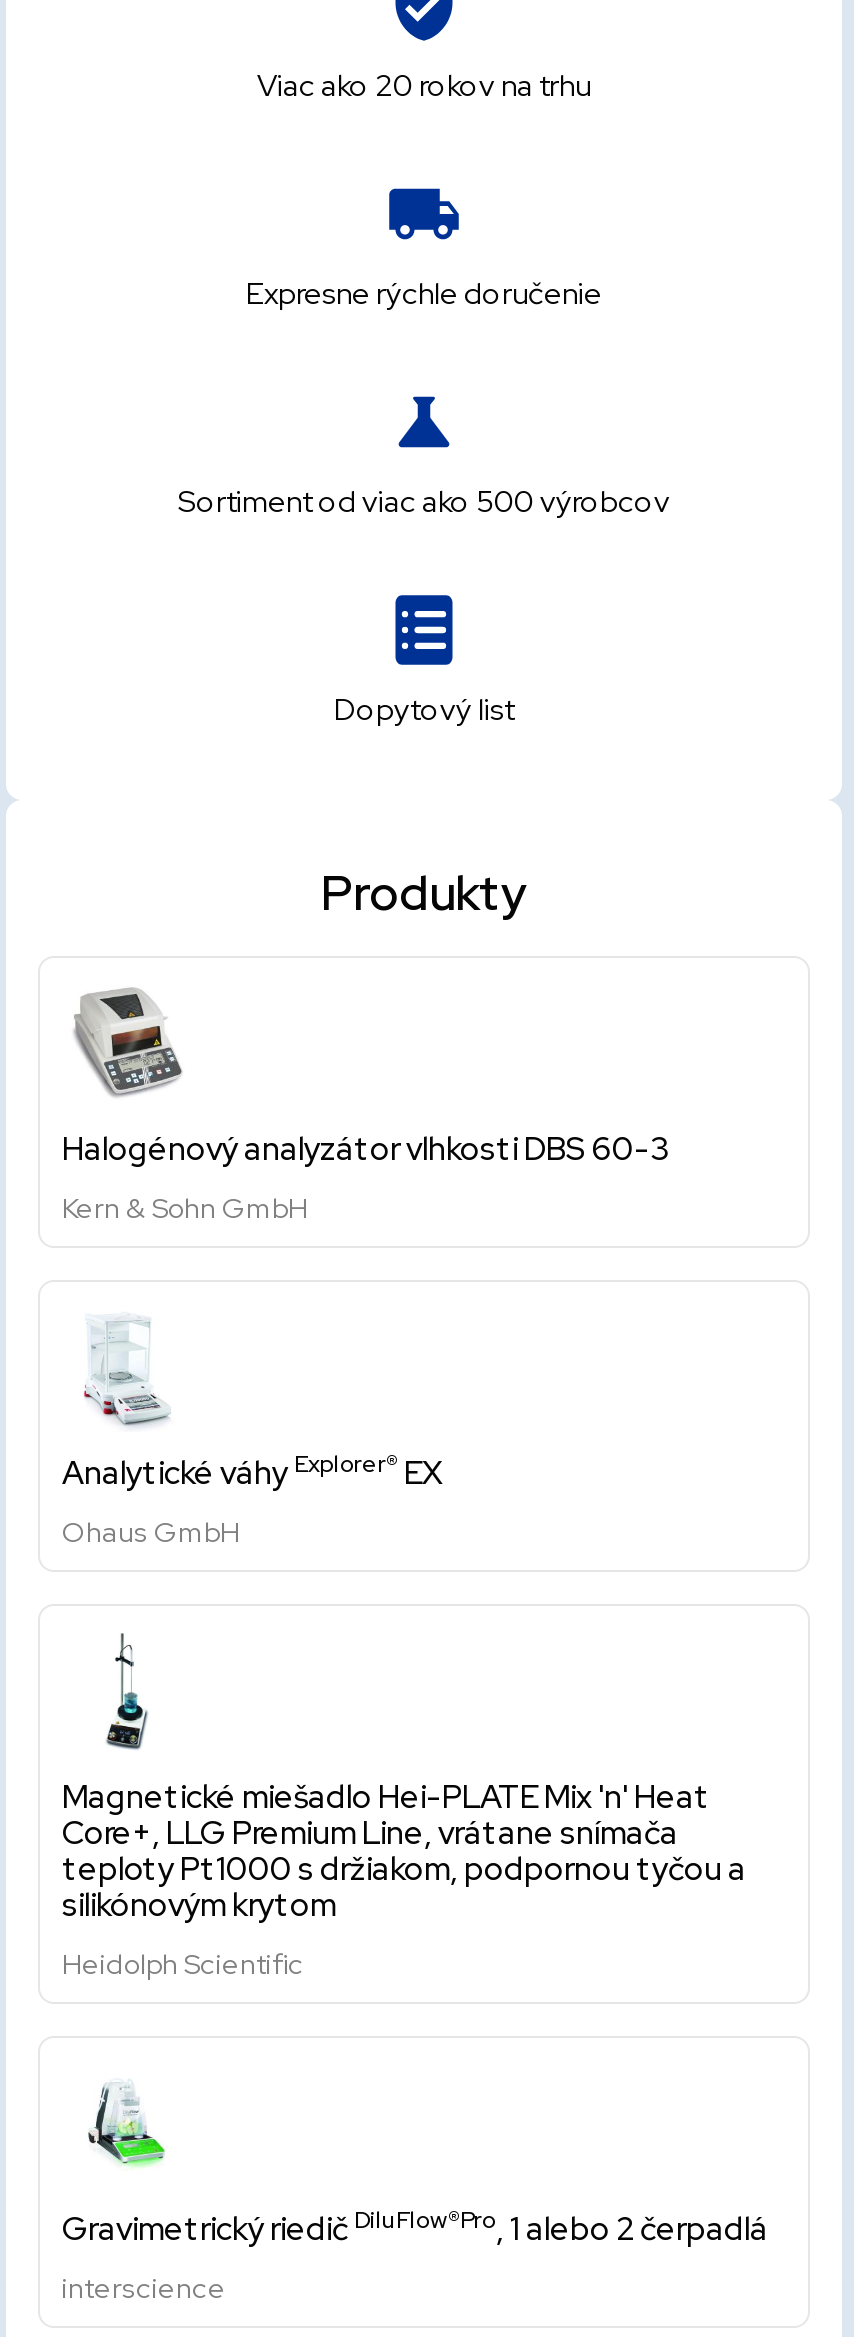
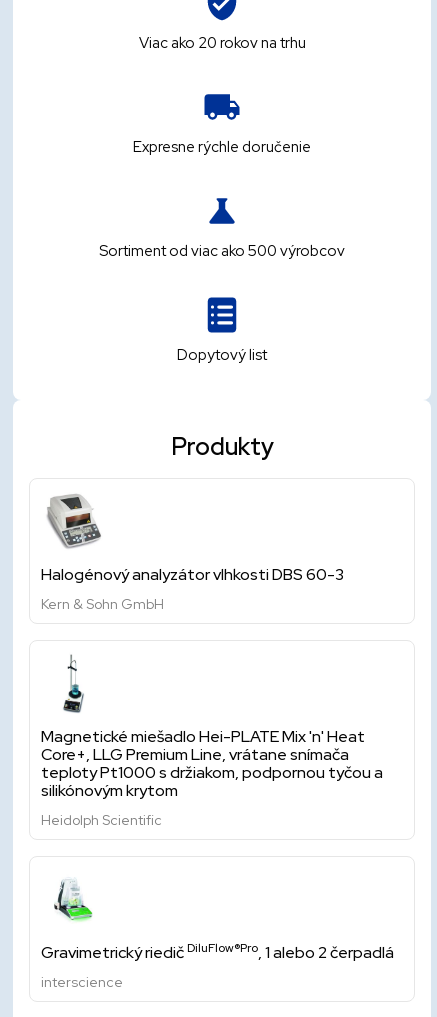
- [image]
- Analytické váhy Explorer® EX
- Ohaus GmbH
